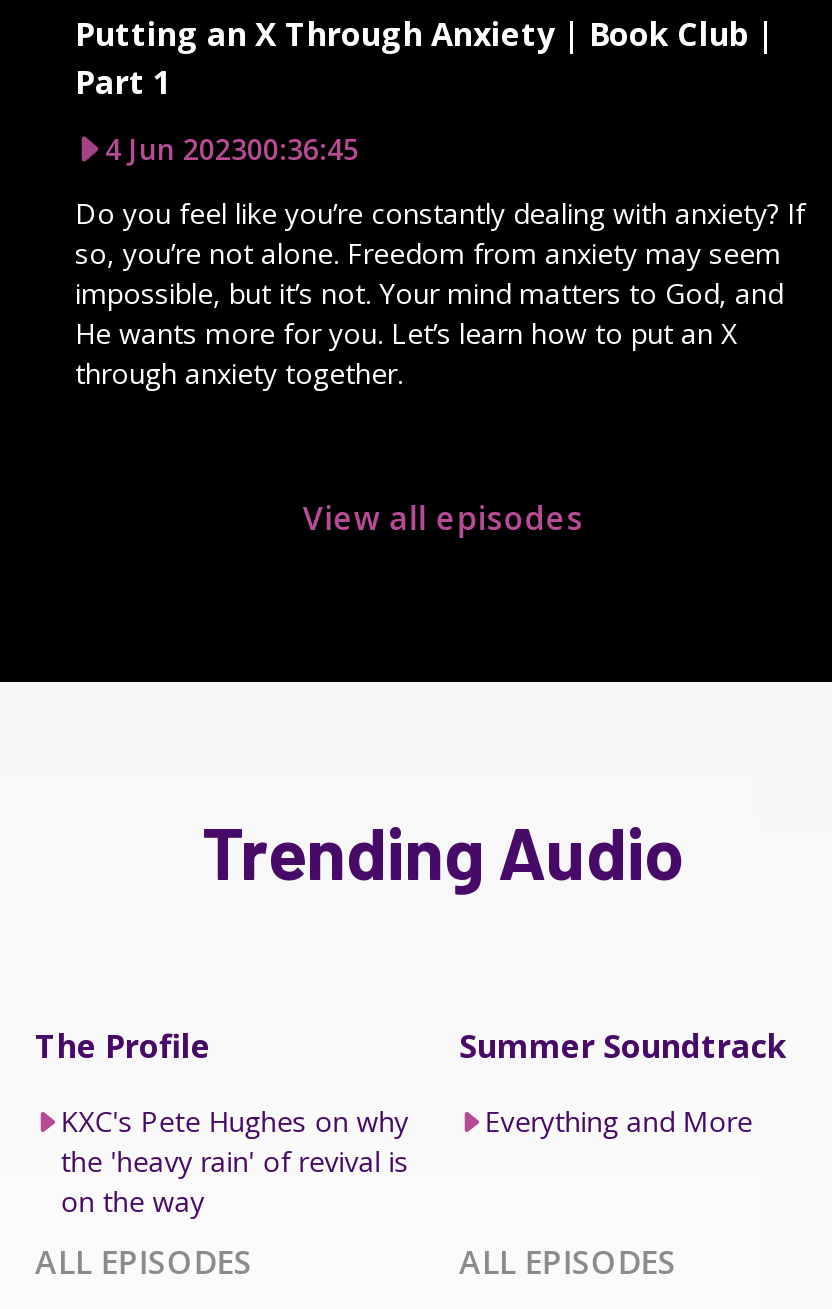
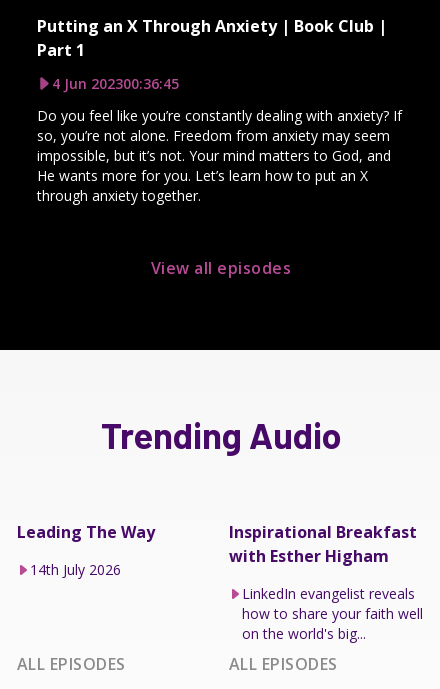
- The Profile
+ Leading The Way

- Summer Soundtrack
+ Inspirational Breakfast
+ with Esther Higham

- KXC's Pete Hughes on why
- the 'heavy rain' of revival is
- on the way
+ 14th July 2026

- Everything and More
+ LinkedIn evangelist reveals
+ how to share your faith well
+ on the world's big...
